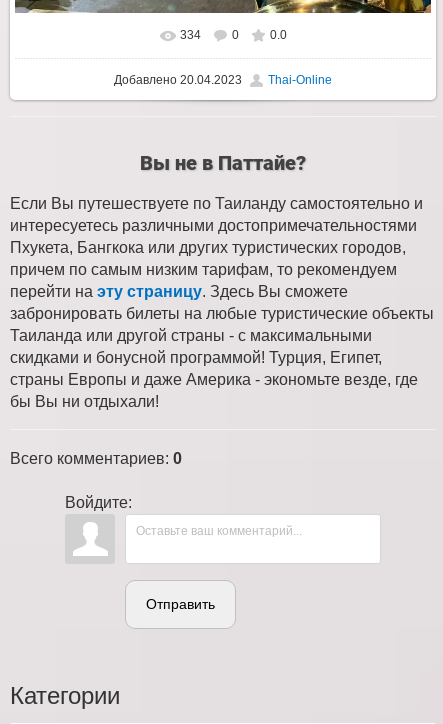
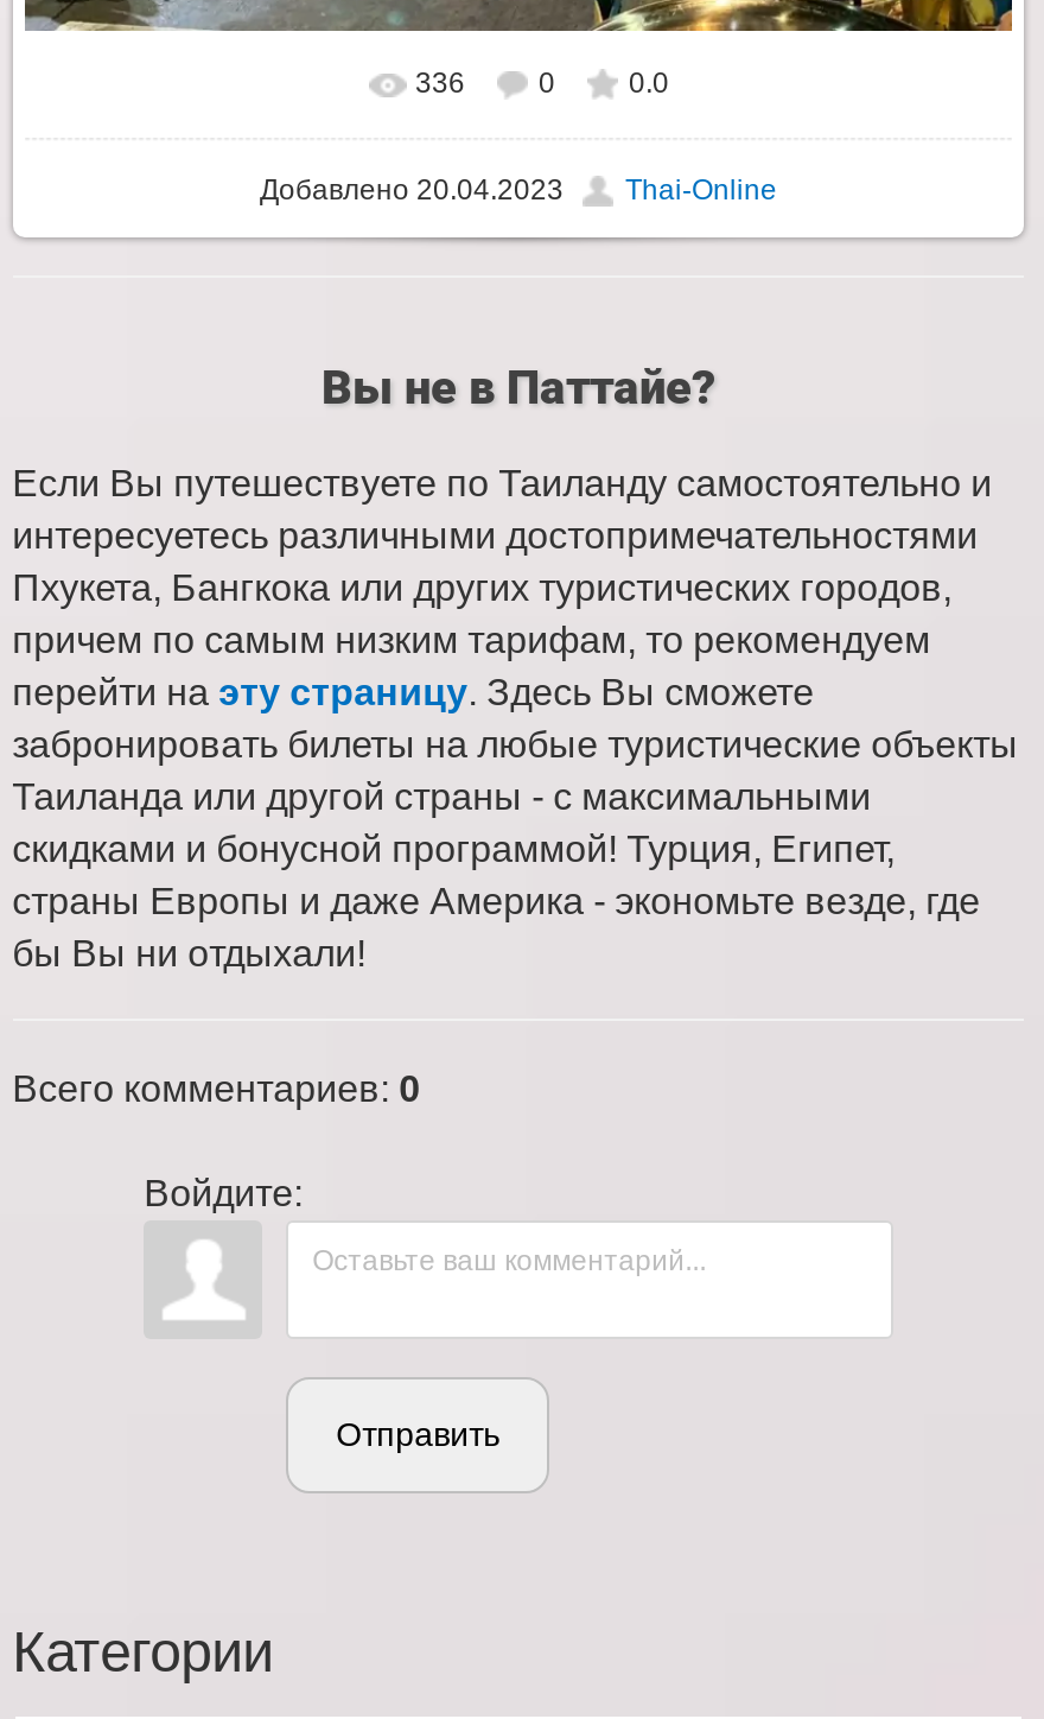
- 334
+ 336
